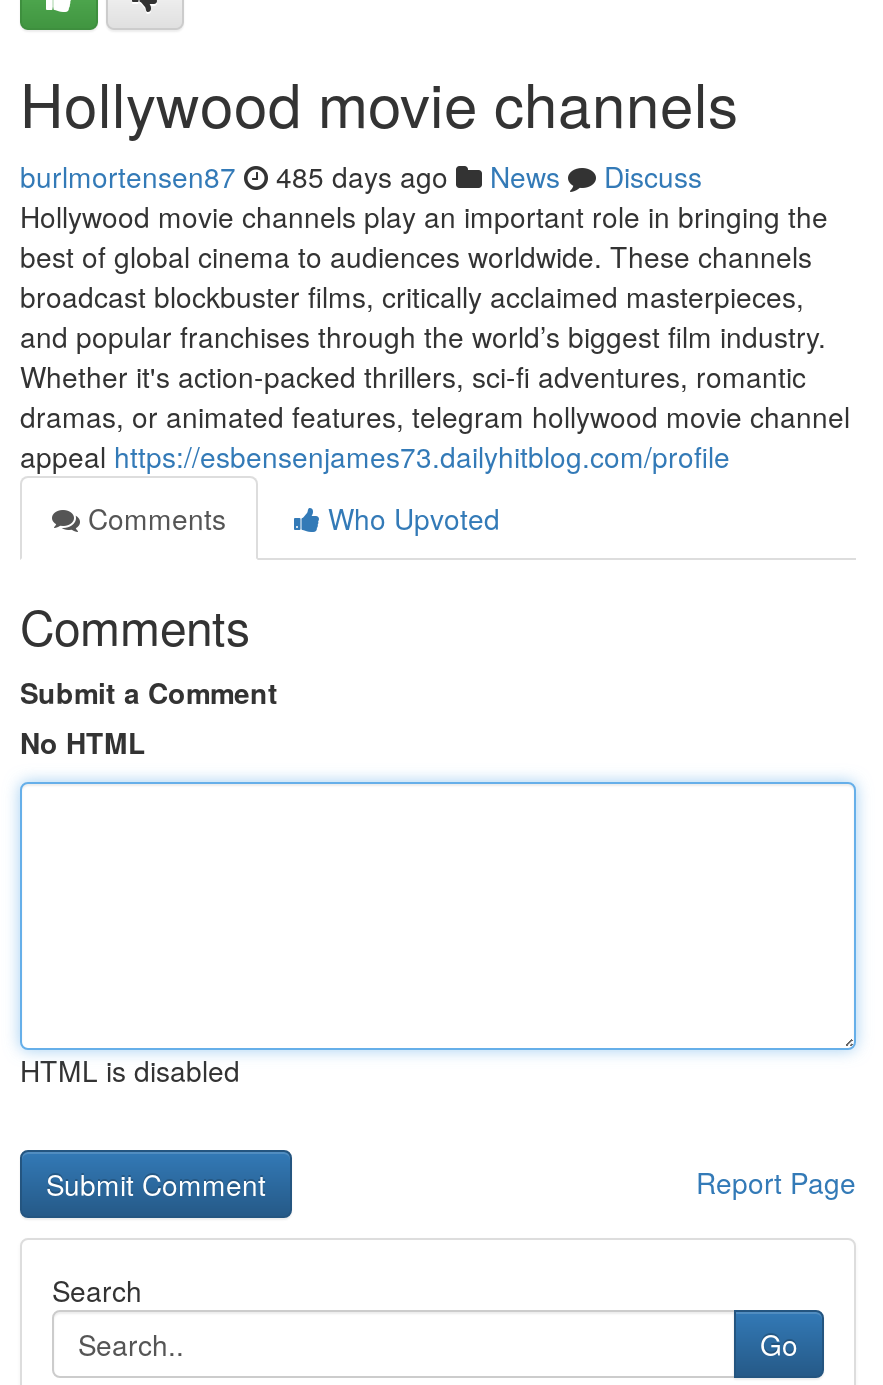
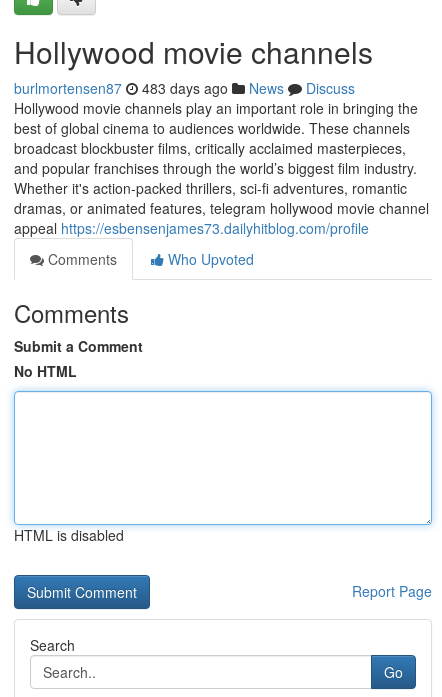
- burlmortensen87 485 days ago News Discuss
+ burlmortensen87 483 days ago News Discuss
